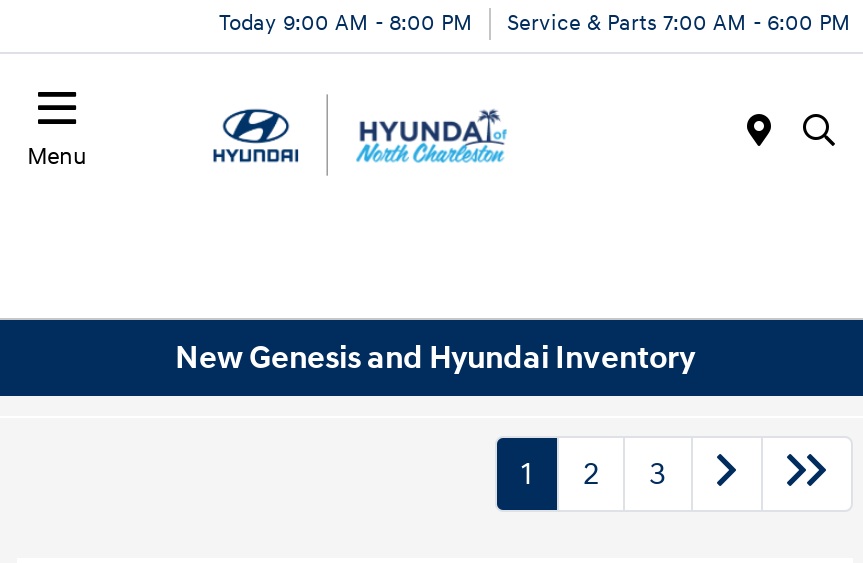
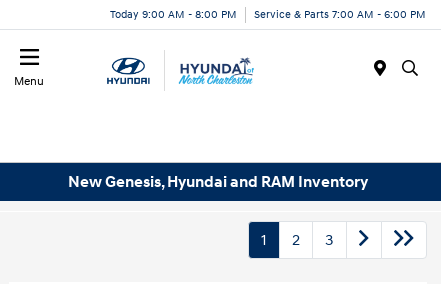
- New Genesis and Hyundai Inventory
+ New Genesis, Hyundai and RAM Inventory
